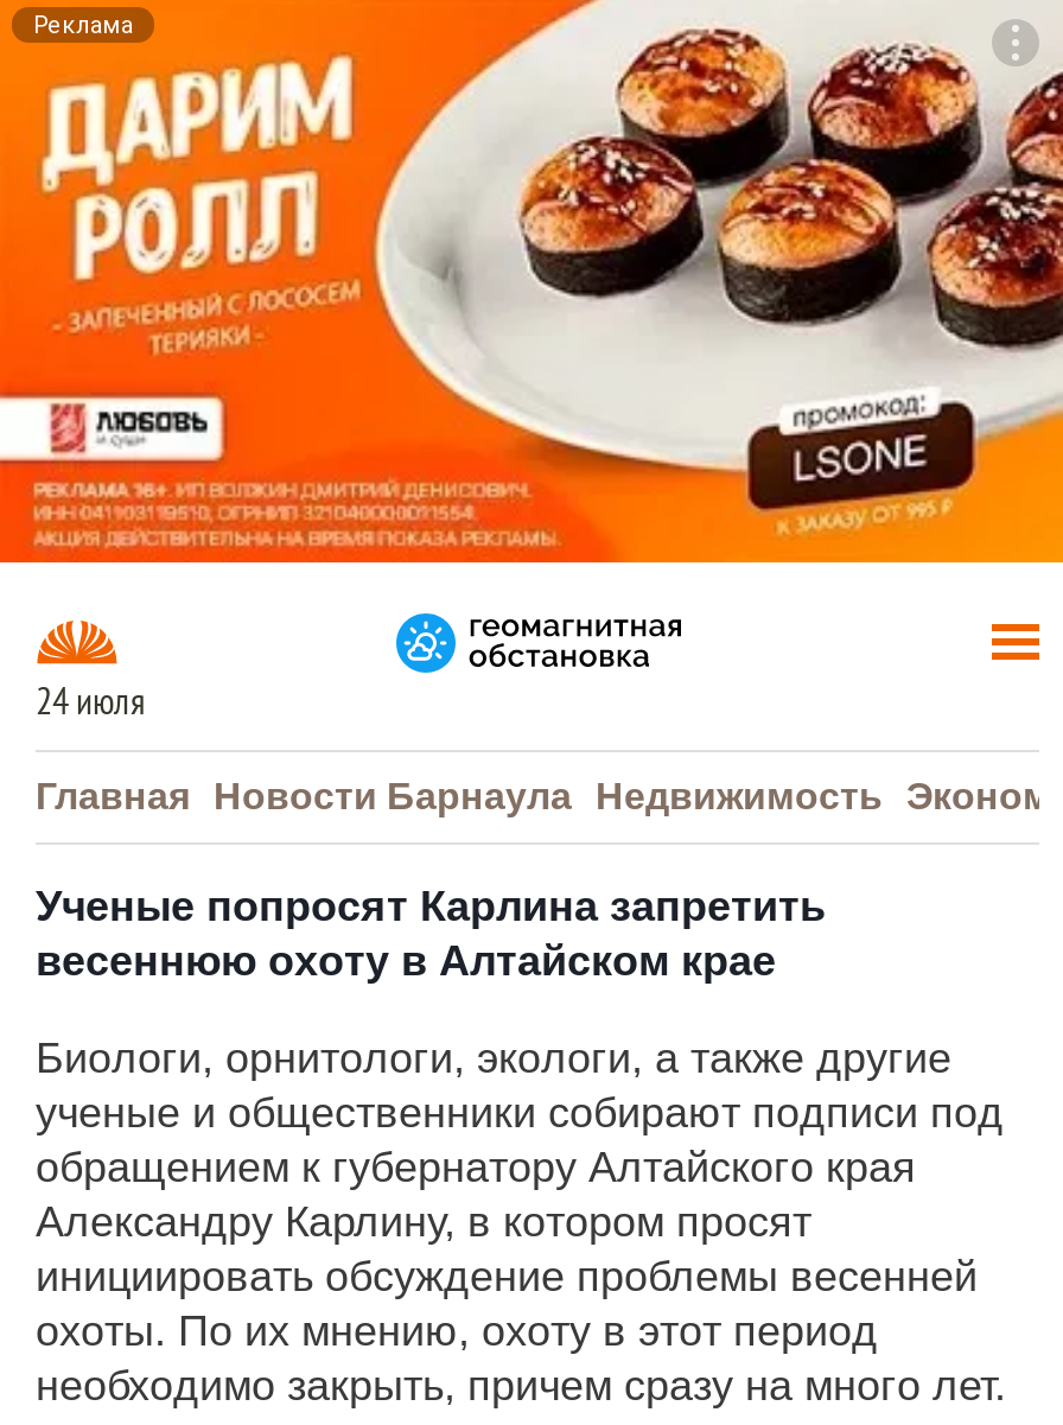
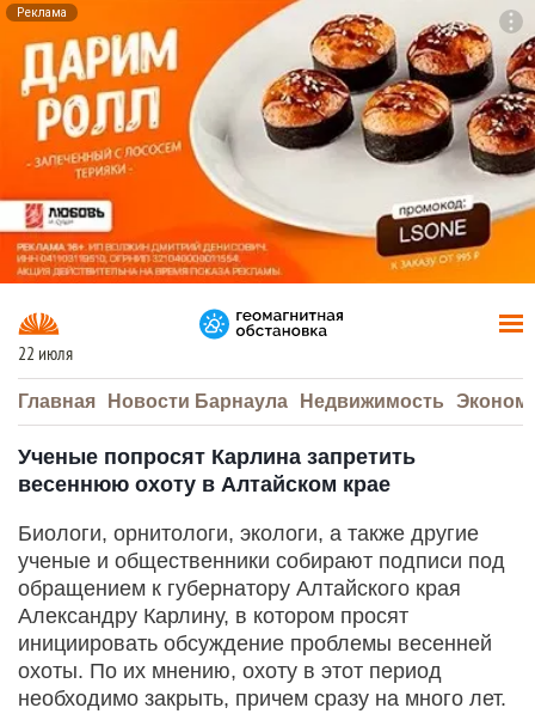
- 24 июля
+ 22 июля
